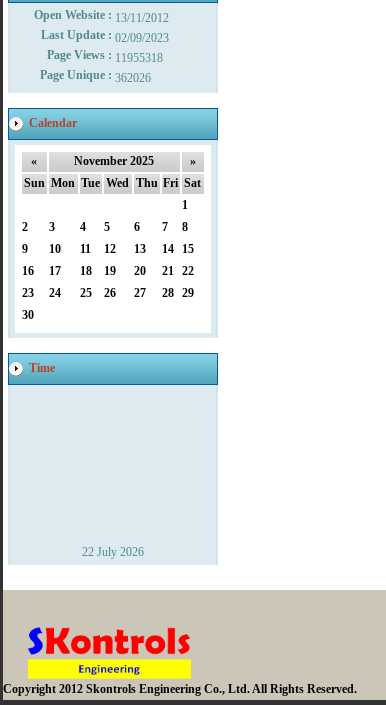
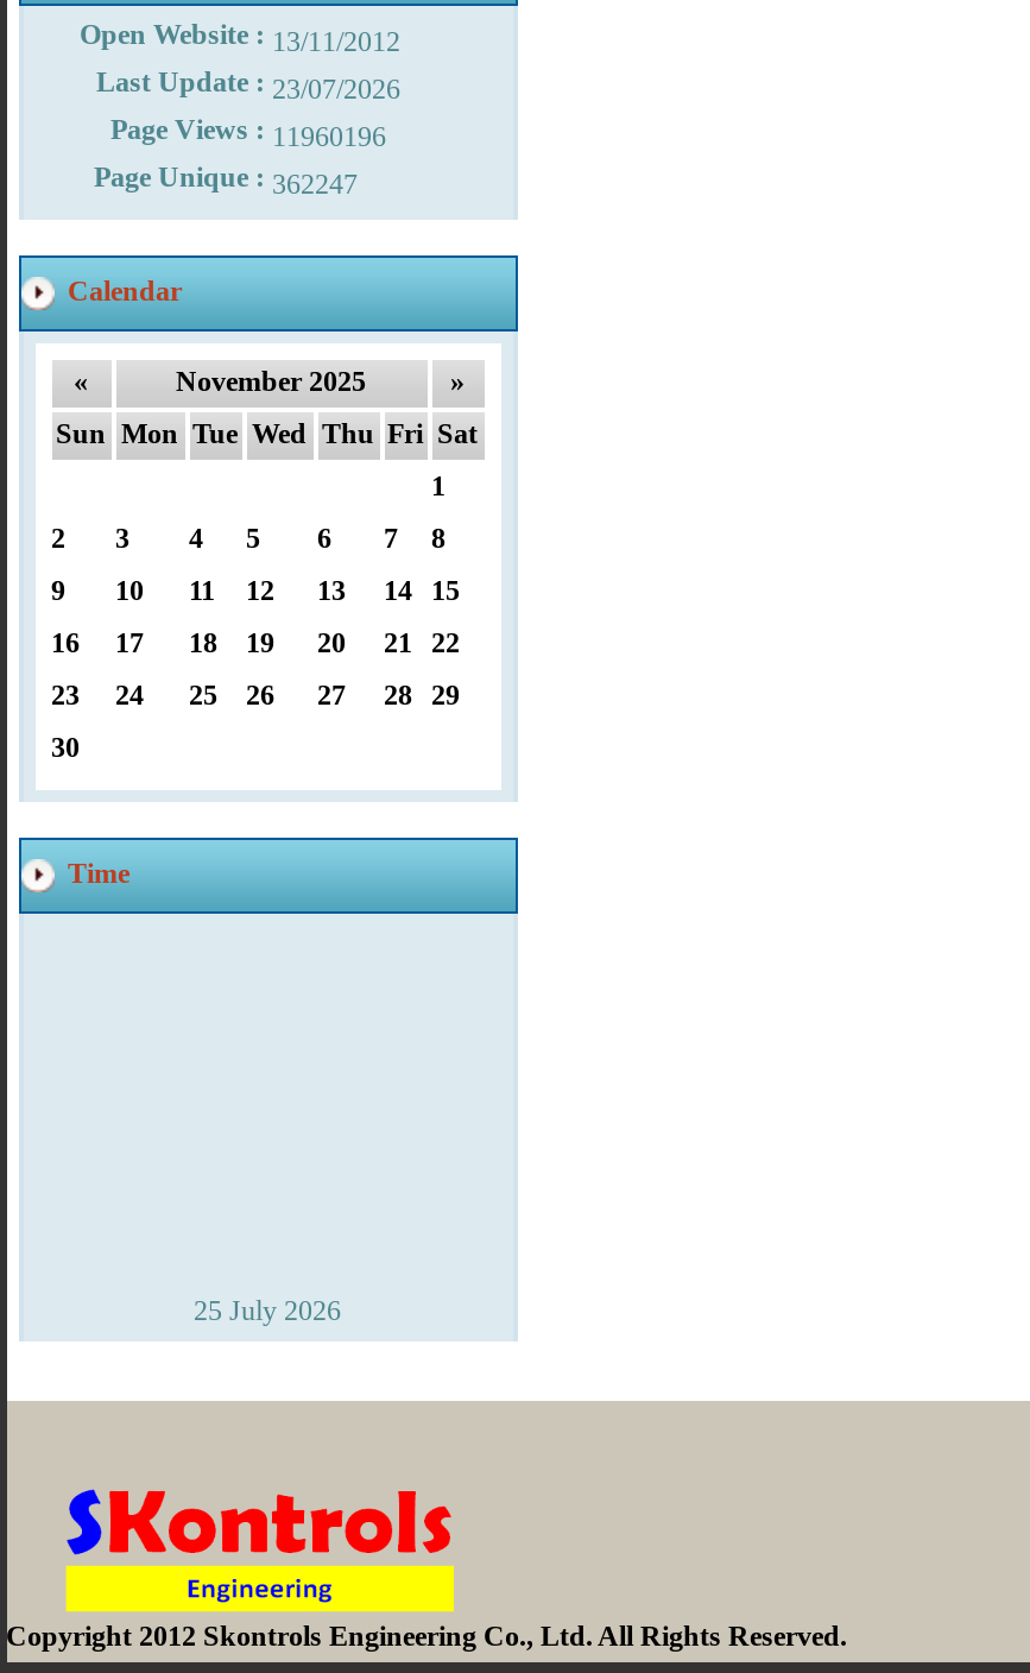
- Last Update : 02/09/2023
+ Last Update : 23/07/2026

- Page Views : 11955318
+ Page Views : 11960196

- Page Unique : 362026
+ Page Unique : 362247

- 22 July 2026
+ 25 July 2026
